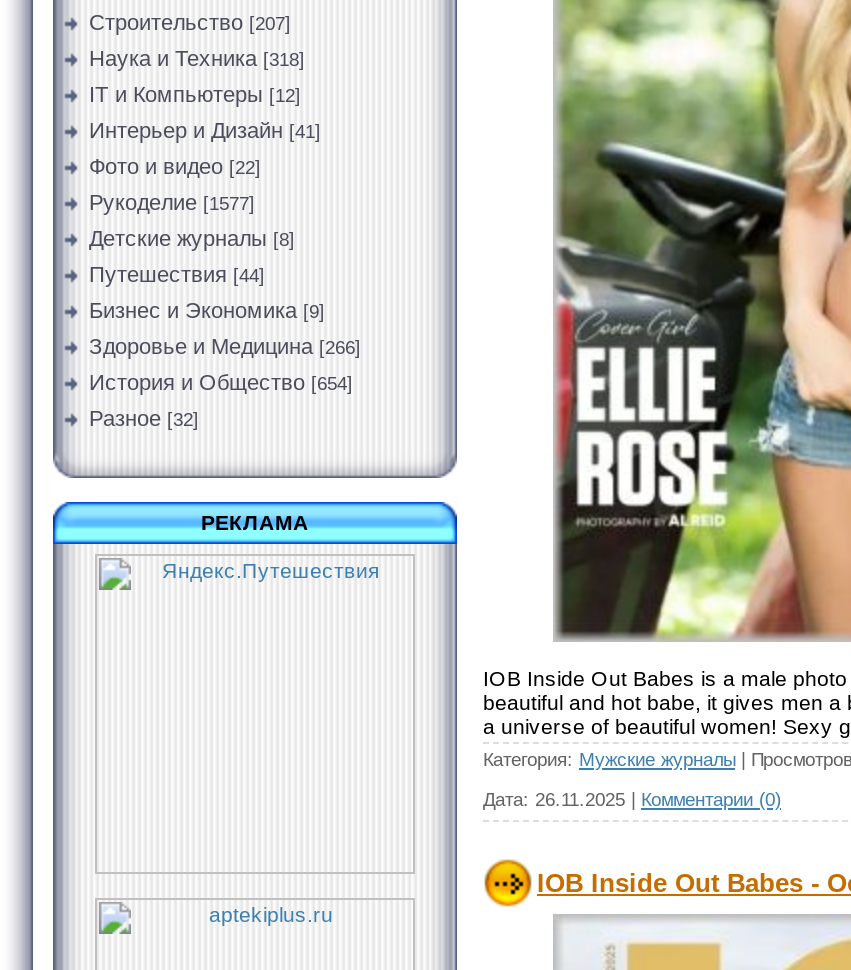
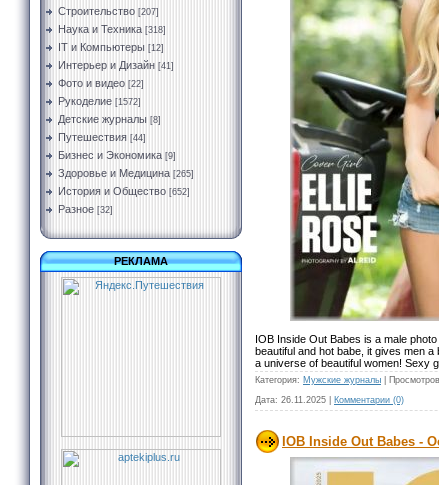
- Рукоделие [1577]
+ Рукоделие [1572]

- Здоровье и Медицина [266]
+ Здоровье и Медицина [265]

- История и Общество [654]
+ История и Общество [652]
